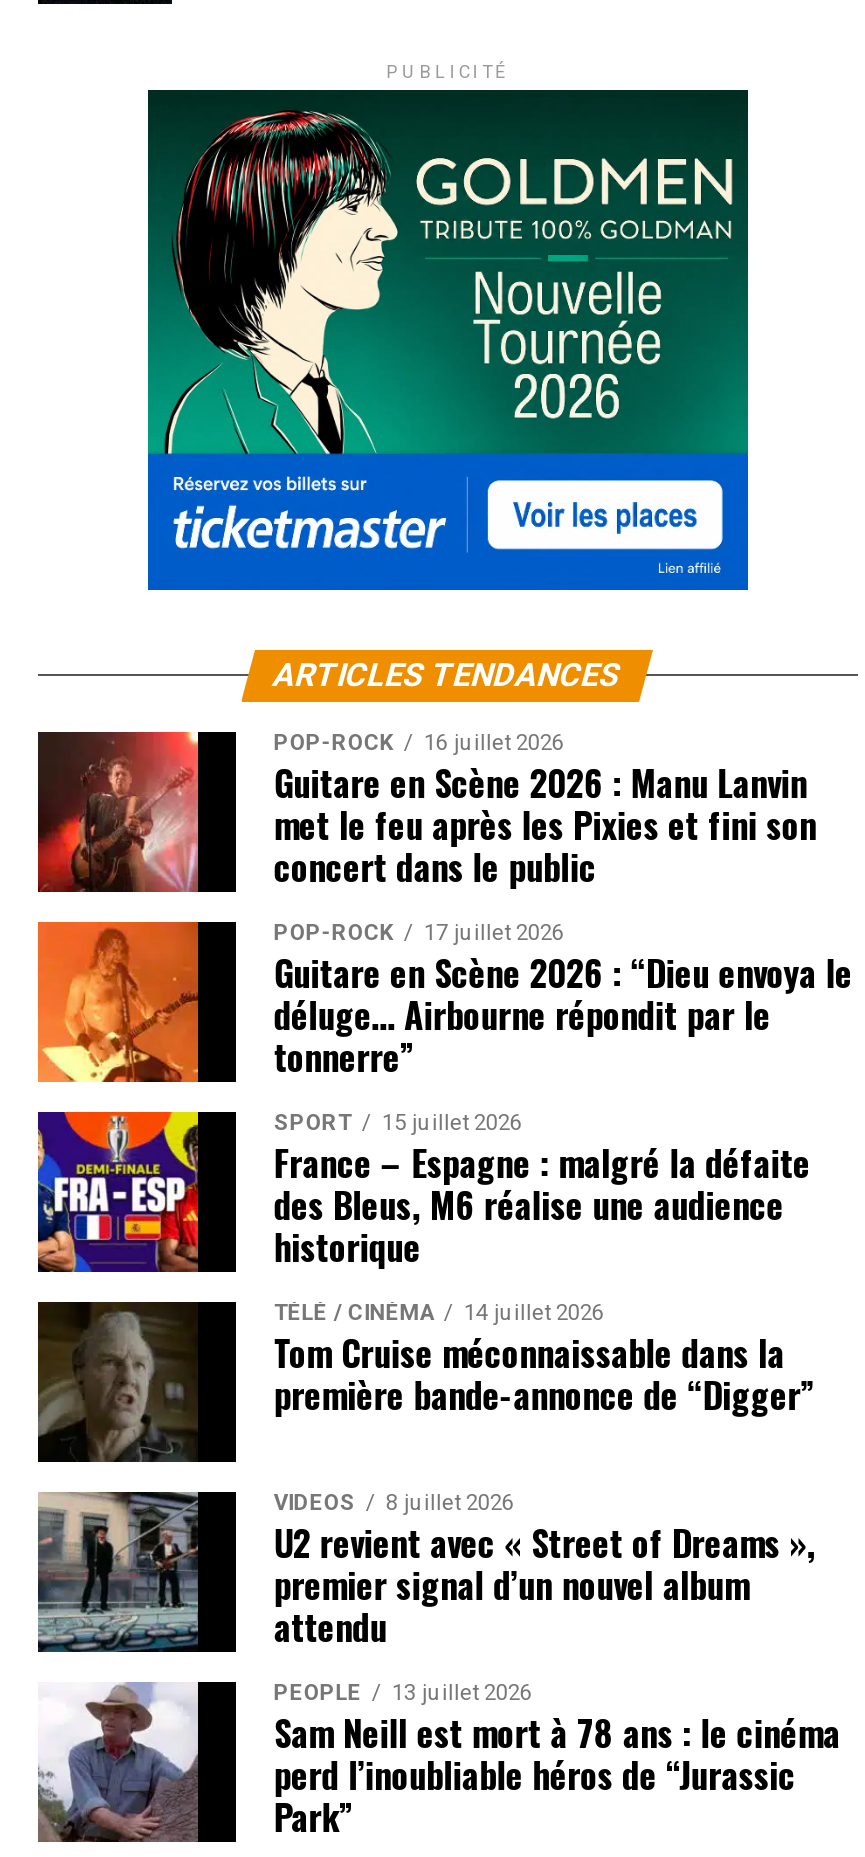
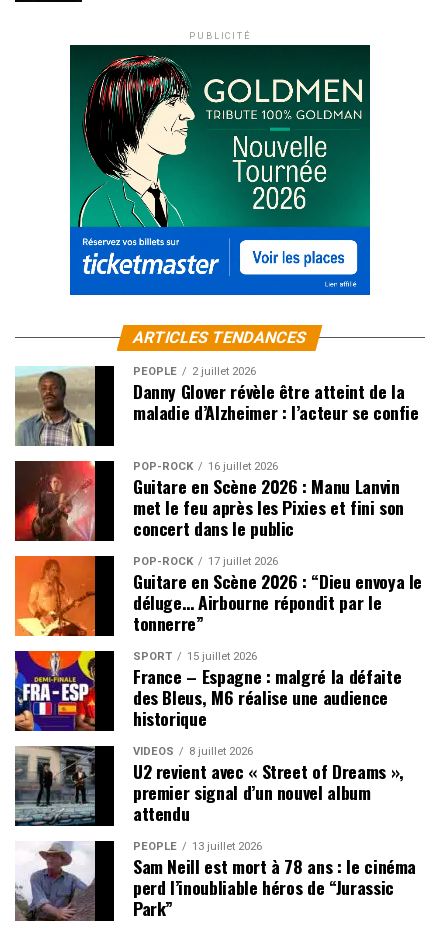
+ [image]
+ PEOPLE
+ 2 juillet 2026
+ Danny Glover révèle être atteint de la
+ maladie d’Alzheimer : l’acteur se confie

moved down: [image] | POP-ROCK | 16 juillet 2026 | ... | des Bleus, M6 réalise une audience | historique

- [image]
- TÉLÉ / CINÉMA
- 14 juillet 2026
- Tom Cruise méconnaissable dans la
- première bande-annonce de “Digger”
